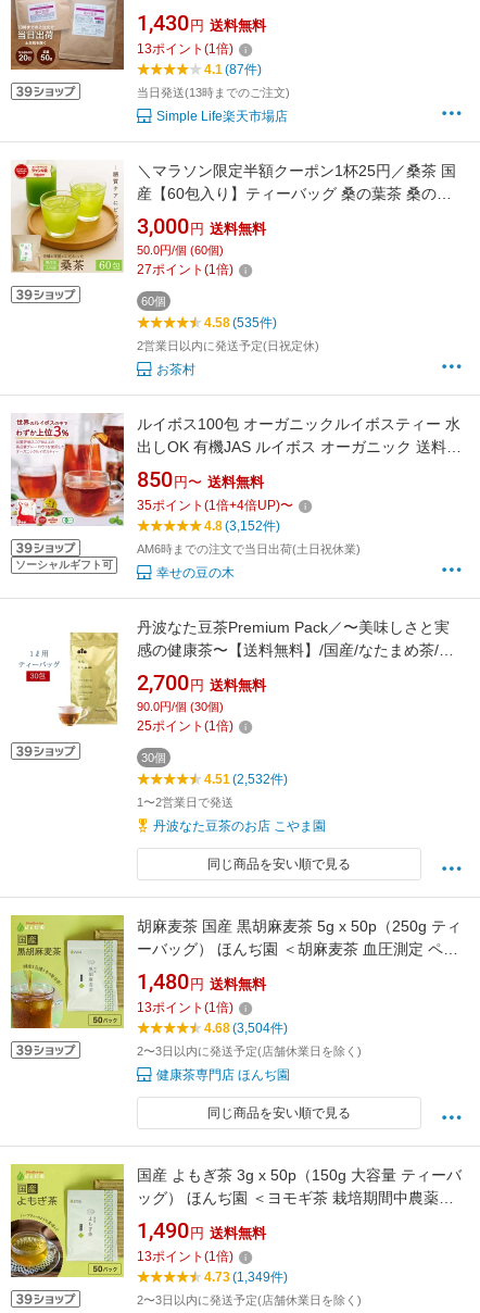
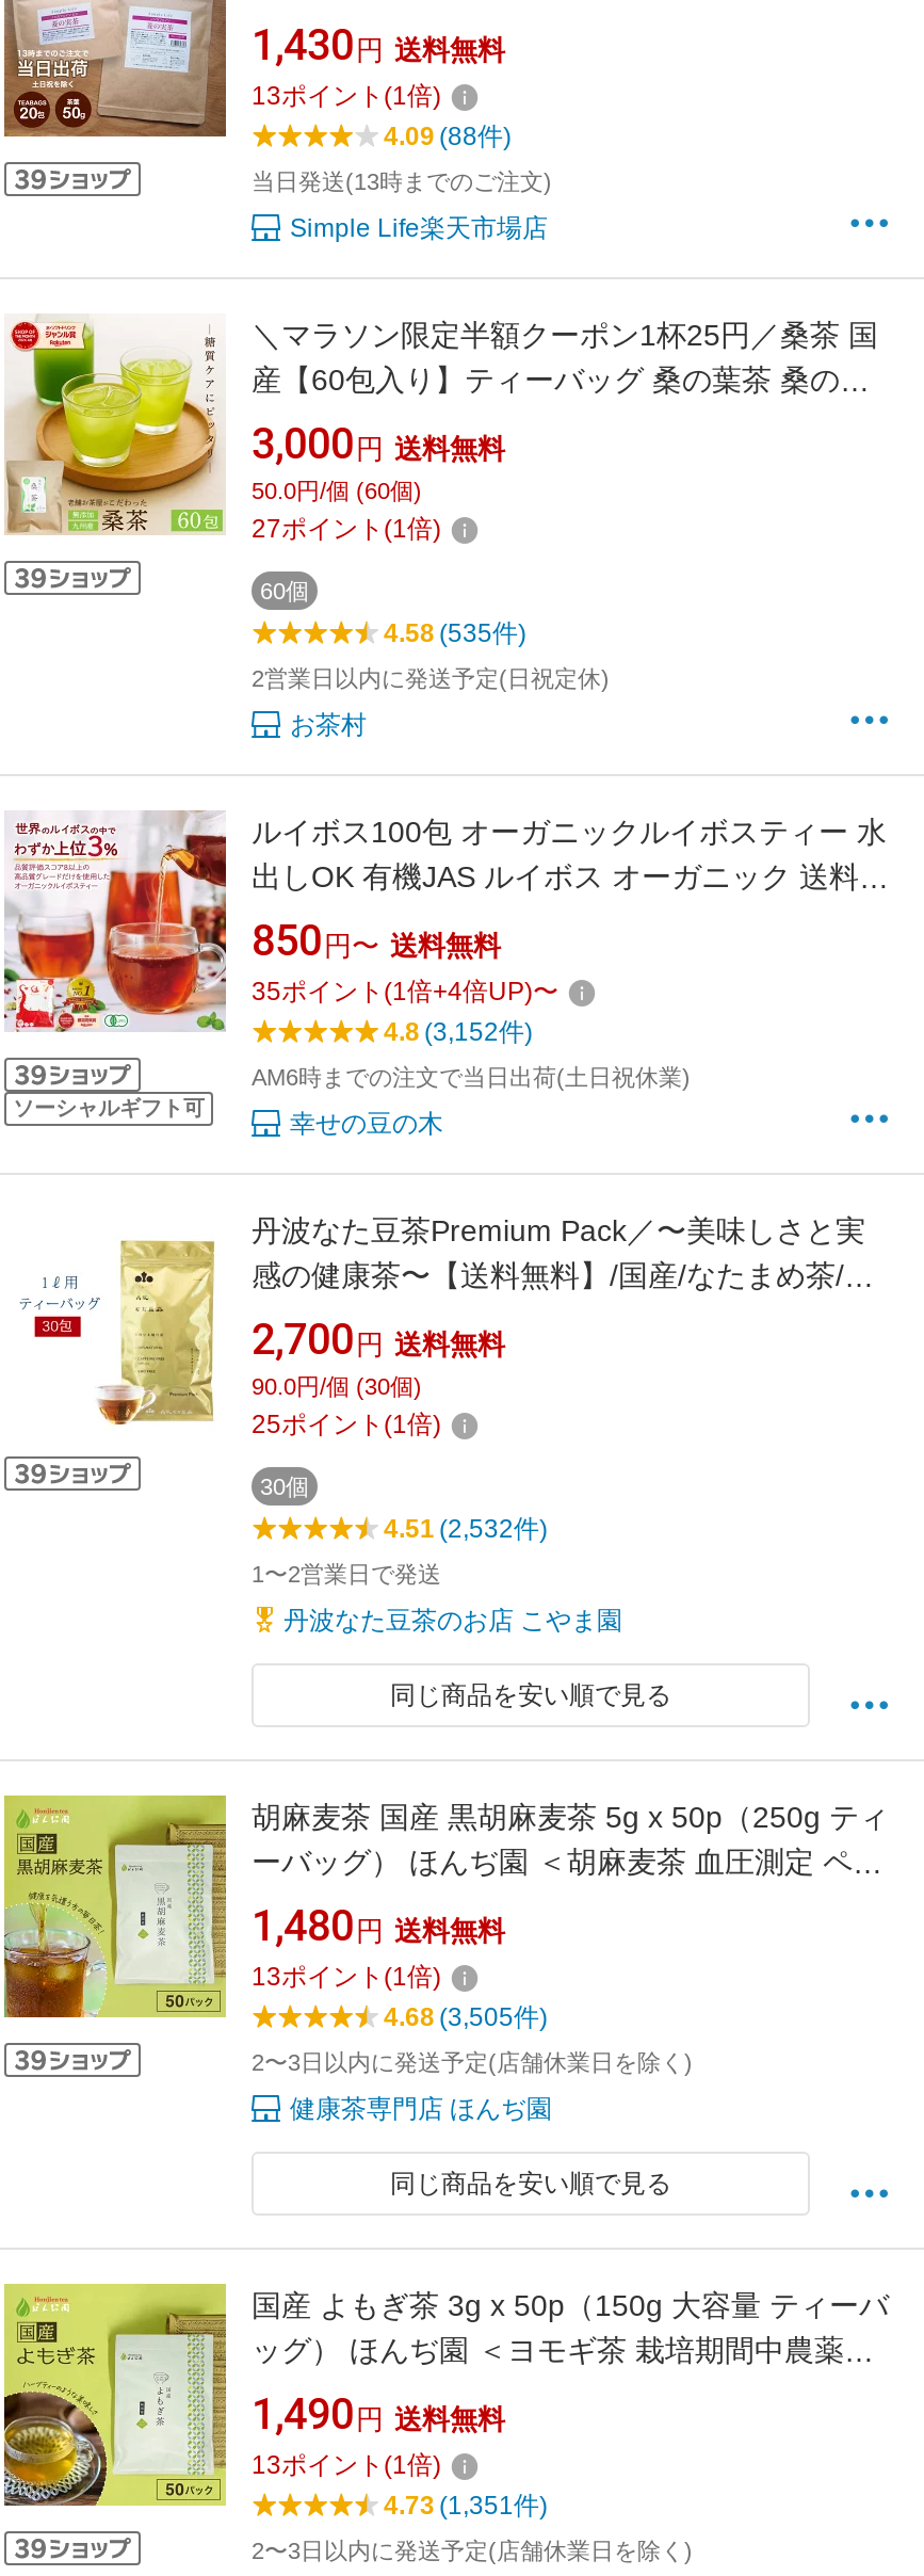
- 4.1 (87件)
+ 4.09 (88件)

- 4.68 (3,504件)
+ 4.68 (3,505件)

- 4.73 (1,349件)
+ 4.73 (1,351件)
